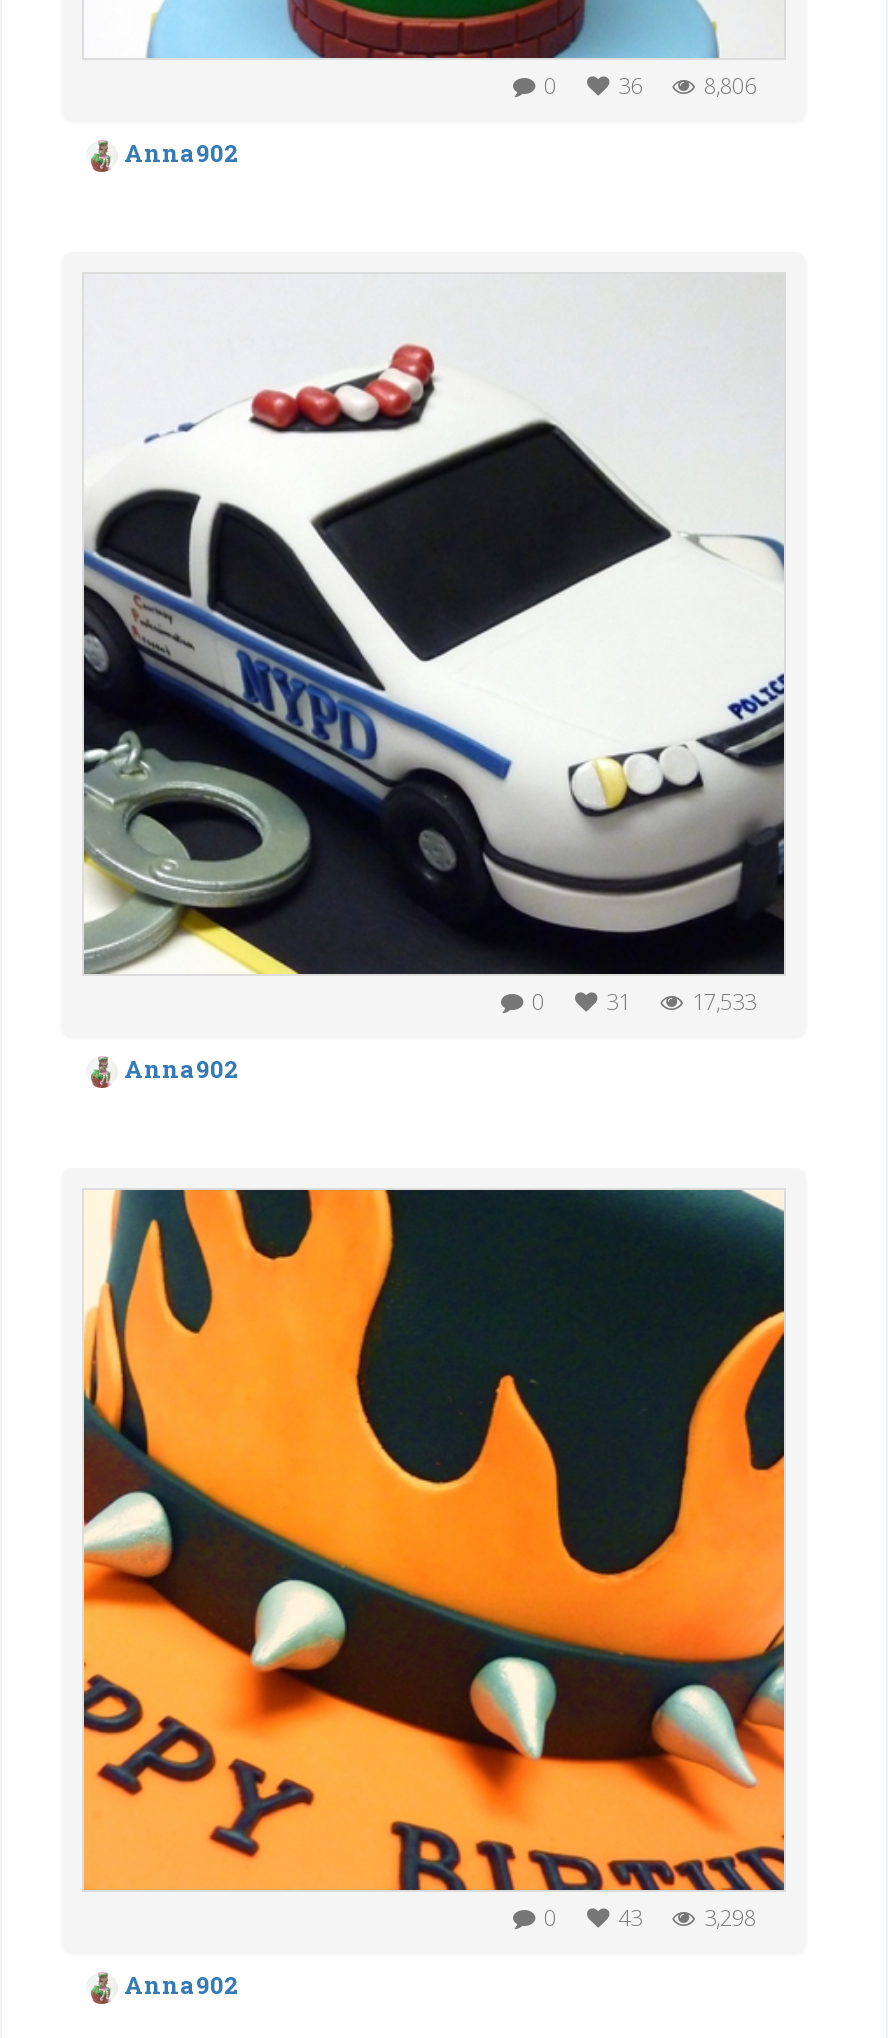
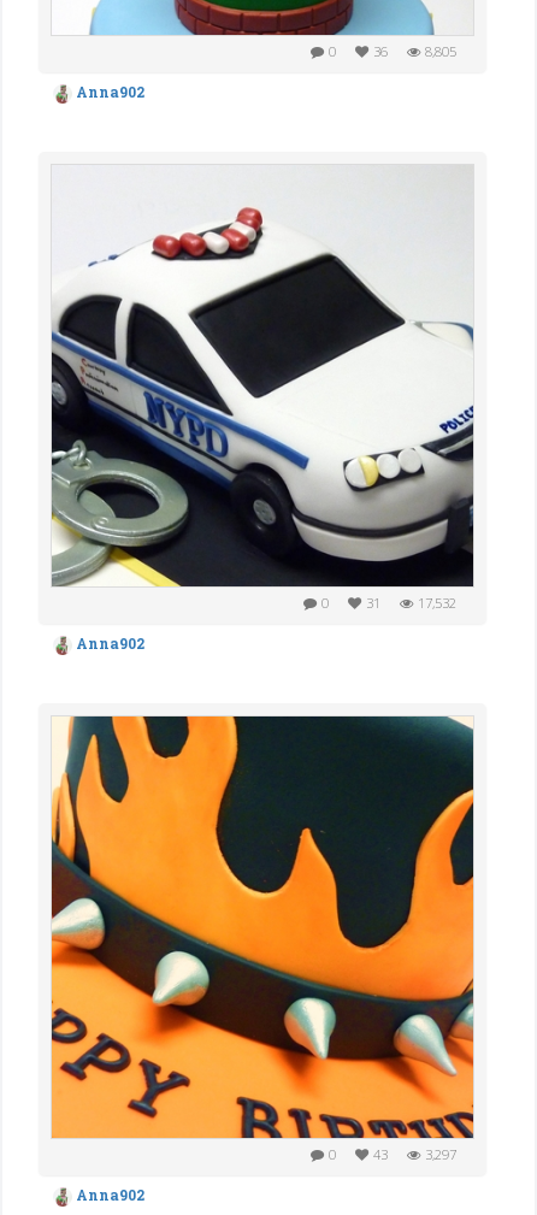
- 0 36 8,806
+ 0 36 8,805

- 0 31 17,533
+ 0 31 17,532

- 0 43 3,298
+ 0 43 3,297
